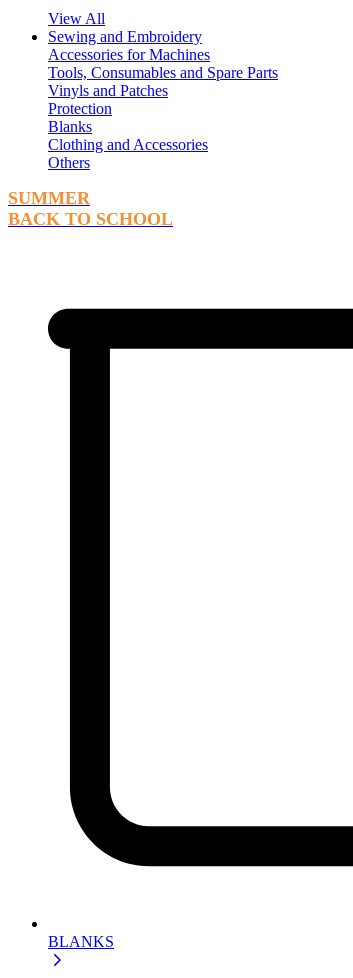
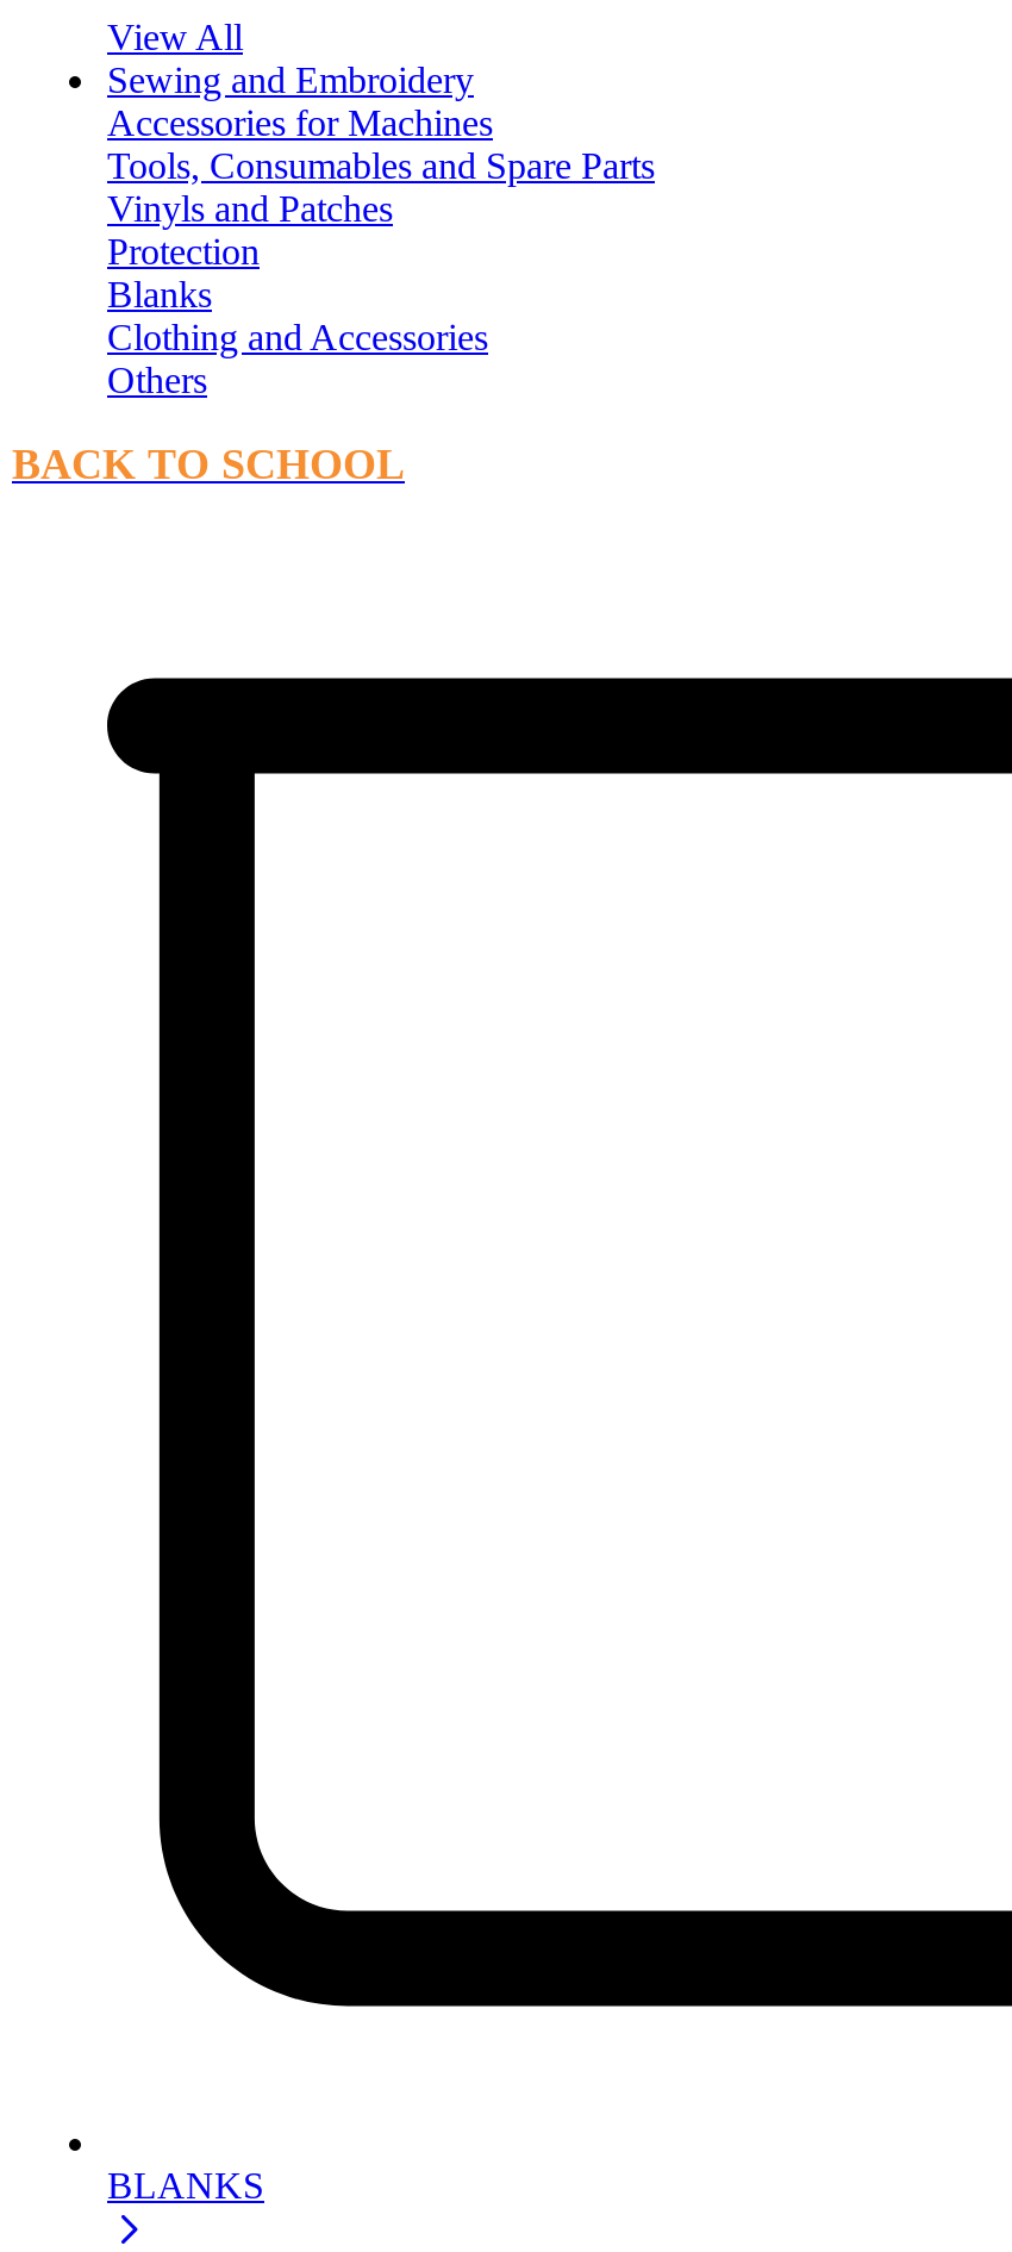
- SUMMER
